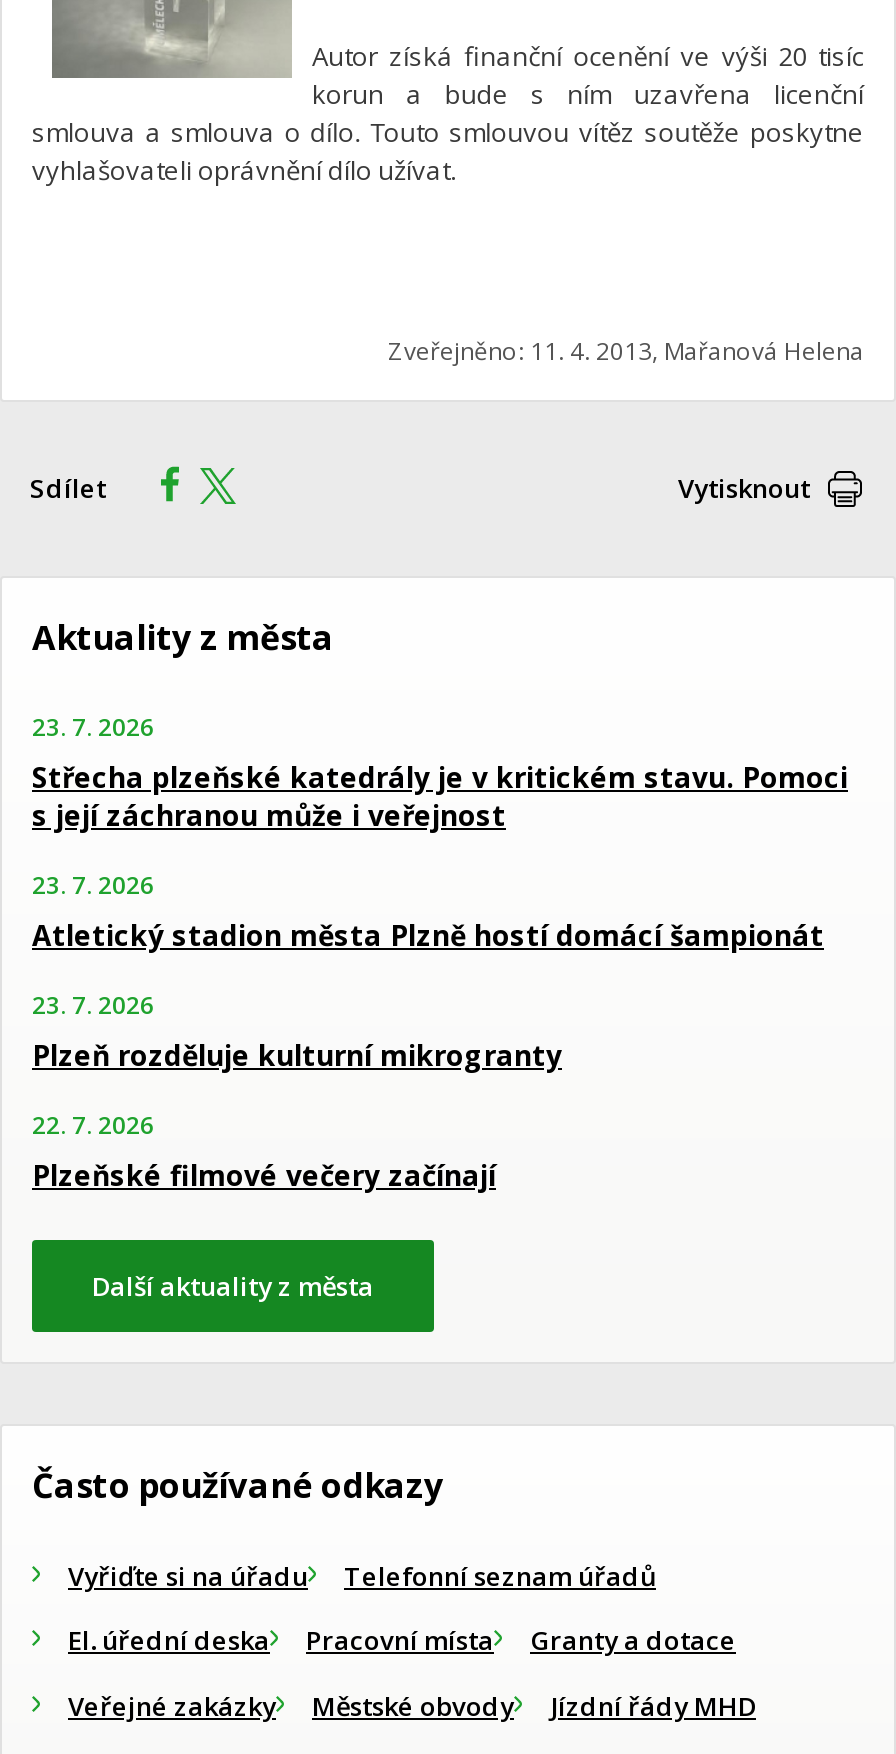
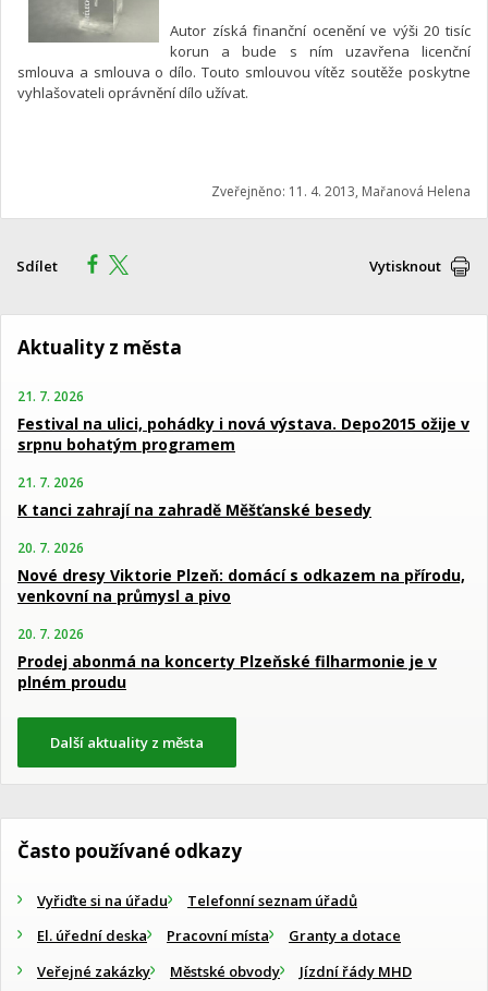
- 23. 7. 2026
- Střecha plzeňské katedrály je v kritickém stavu. Pomoci
- s její záchranou může i veřejnost
+ 21. 7. 2026
+ Festival na ulici, pohádky i nová výstava. Depo2015 ožije v
+ srpnu bohatým programem

- 23. 7. 2026
- Atletický stadion města Plzně hostí domácí šampionát
+ 21. 7. 2026
+ K tanci zahrají na zahradě Měšťanské besedy

- 23. 7. 2026
- Plzeň rozděluje kulturní mikrogranty
+ 20. 7. 2026
+ Nové dresy Viktorie Plzeň: domácí s odkazem na přírodu,
+ venkovní na průmysl a pivo

- 22. 7. 2026
- Plzeňské filmové večery začínají
+ 20. 7. 2026
+ Prodej abonmá na koncerty Plzeňské filharmonie je v
+ plném proudu
